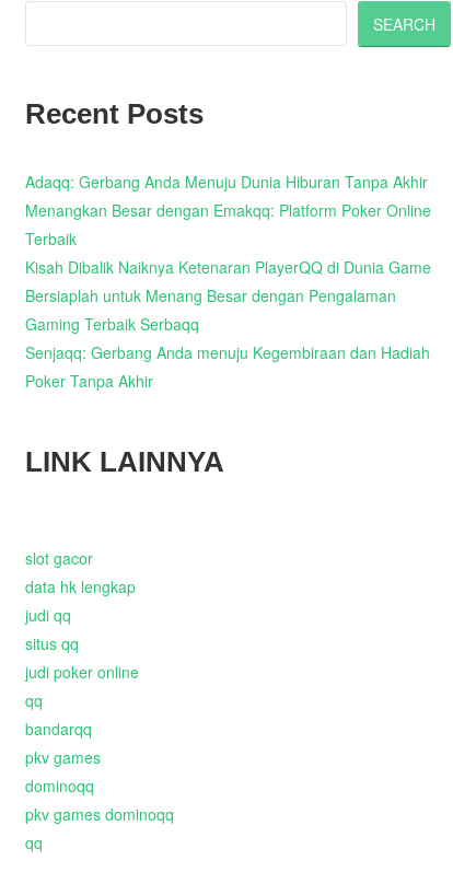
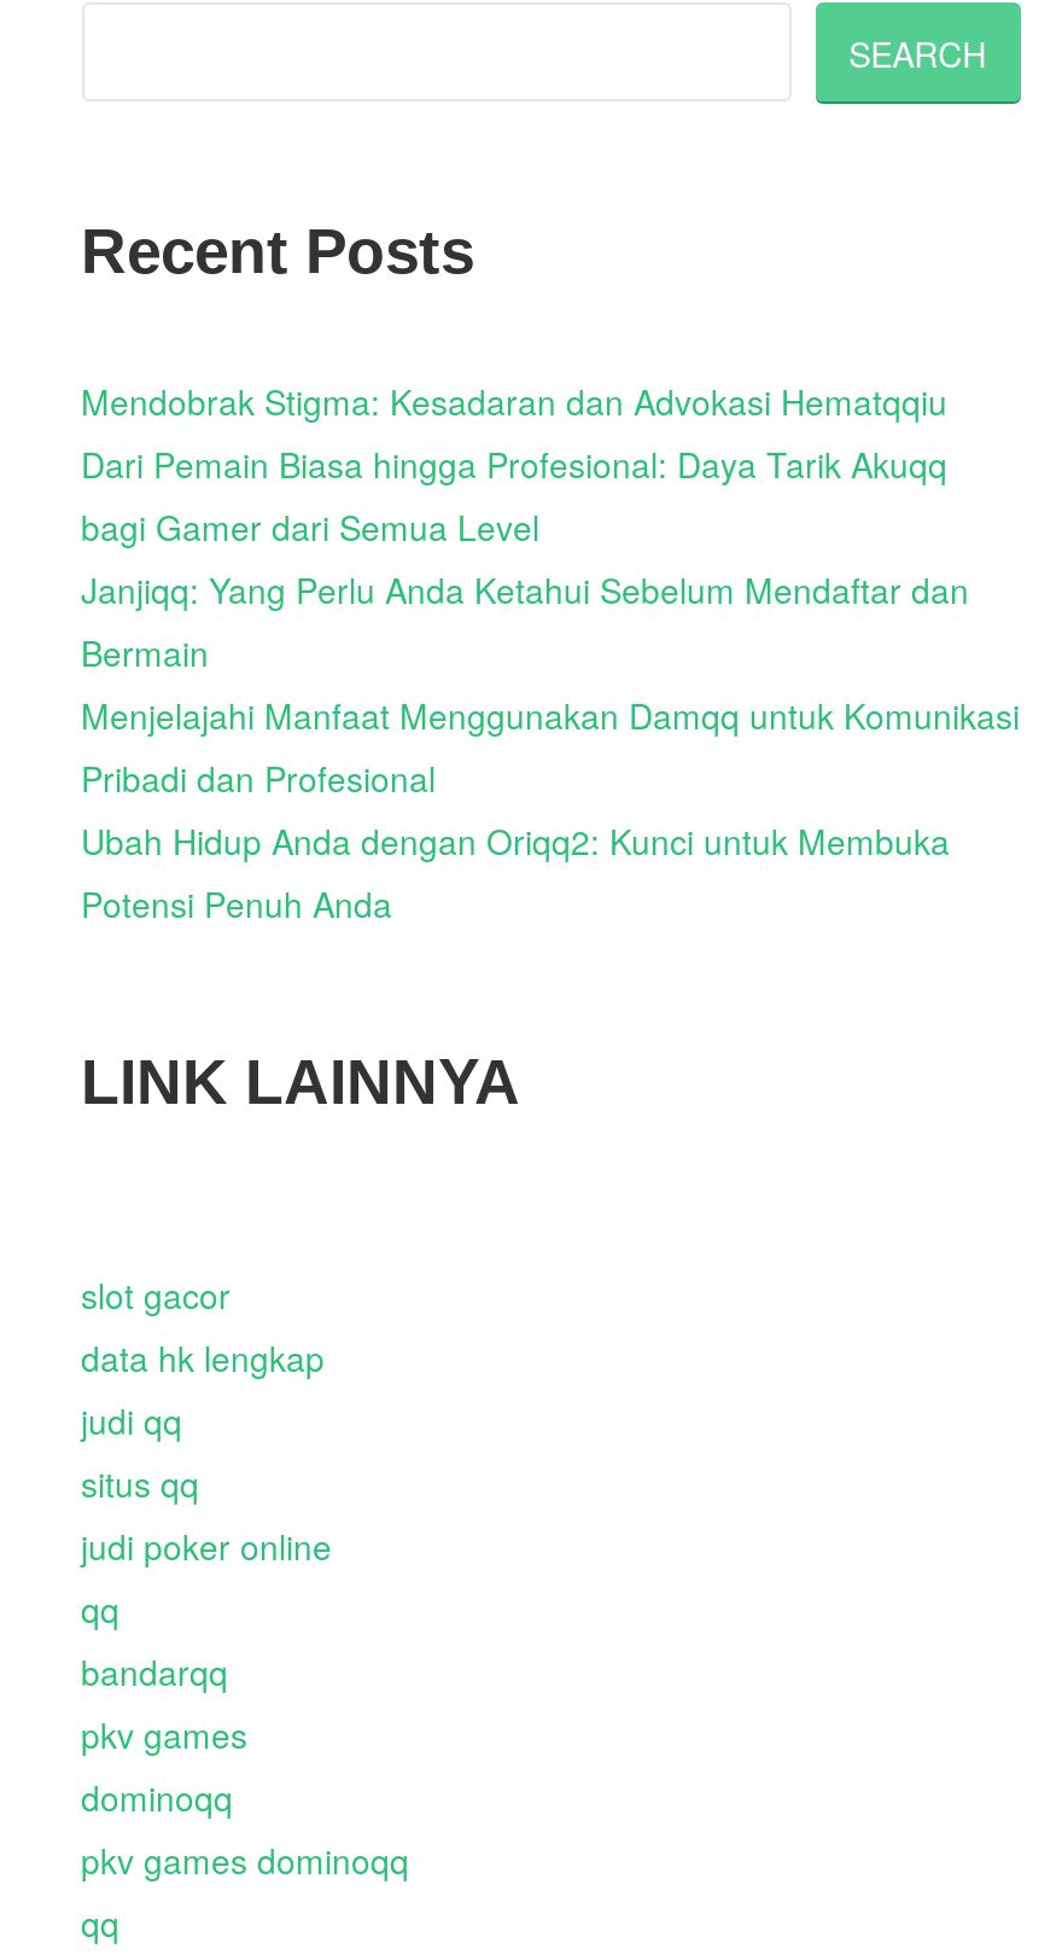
- Adaqq: Gerbang Anda Menuju Dunia Hiburan Tanpa Akhir
- Menangkan Besar dengan Emakqq: Platform Poker Online
- Terbaik
- Kisah Dibalik Naiknya Ketenaran PlayerQQ di Dunia Game
- Bersiaplah untuk Menang Besar dengan Pengalaman
- Gaming Terbaik Serbaqq
- Senjaqq: Gerbang Anda menuju Kegembiraan dan Hadiah
- Poker Tanpa Akhir
+ Mendobrak Stigma: Kesadaran dan Advokasi Hematqqiu
+ Dari Pemain Biasa hingga Profesional: Daya Tarik Akuqq
+ bagi Gamer dari Semua Level
+ Janjiqq: Yang Perlu Anda Ketahui Sebelum Mendaftar dan
+ Bermain
+ Menjelajahi Manfaat Menggunakan Damqq untuk Komunikasi
+ Pribadi dan Profesional
+ Ubah Hidup Anda dengan Oriqq2: Kunci untuk Membuka
+ Potensi Penuh Anda
